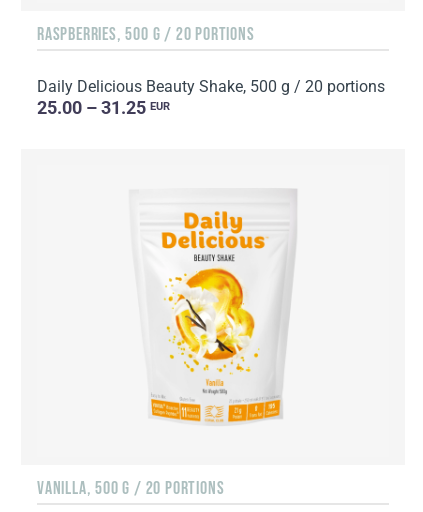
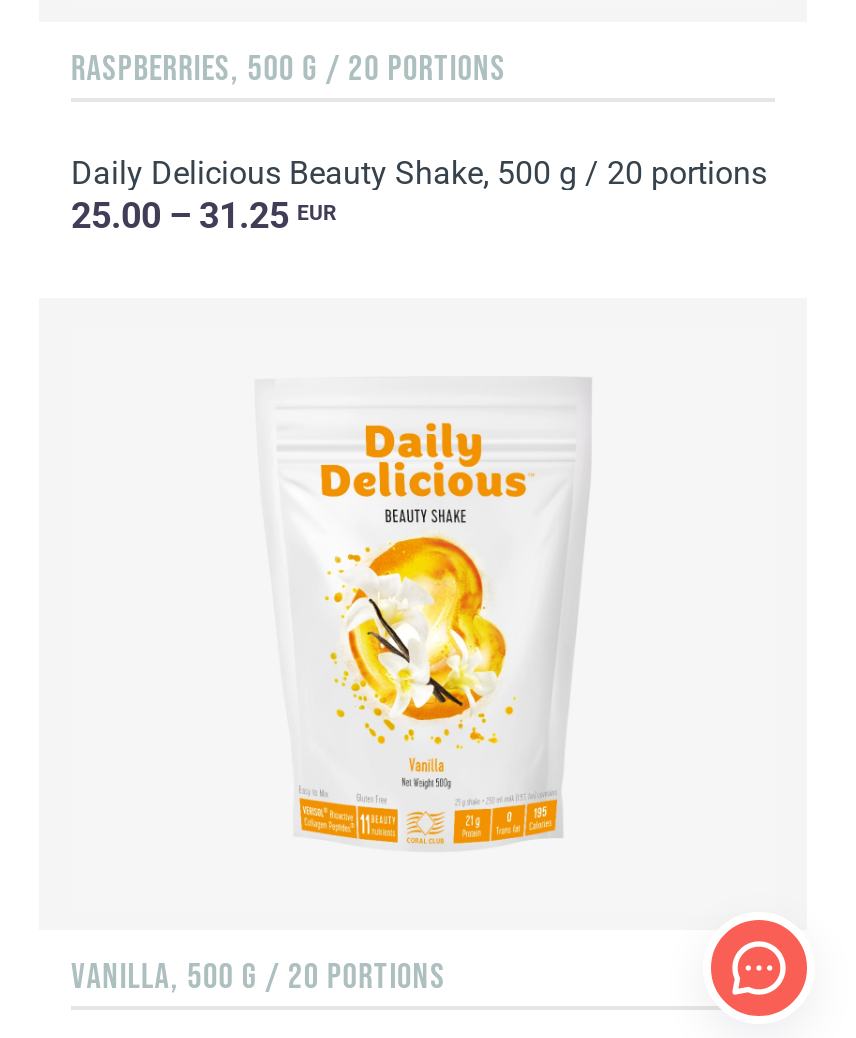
+ [image]
